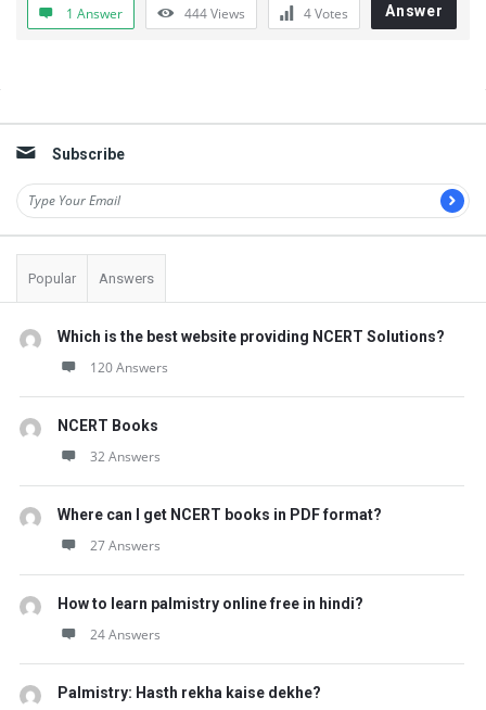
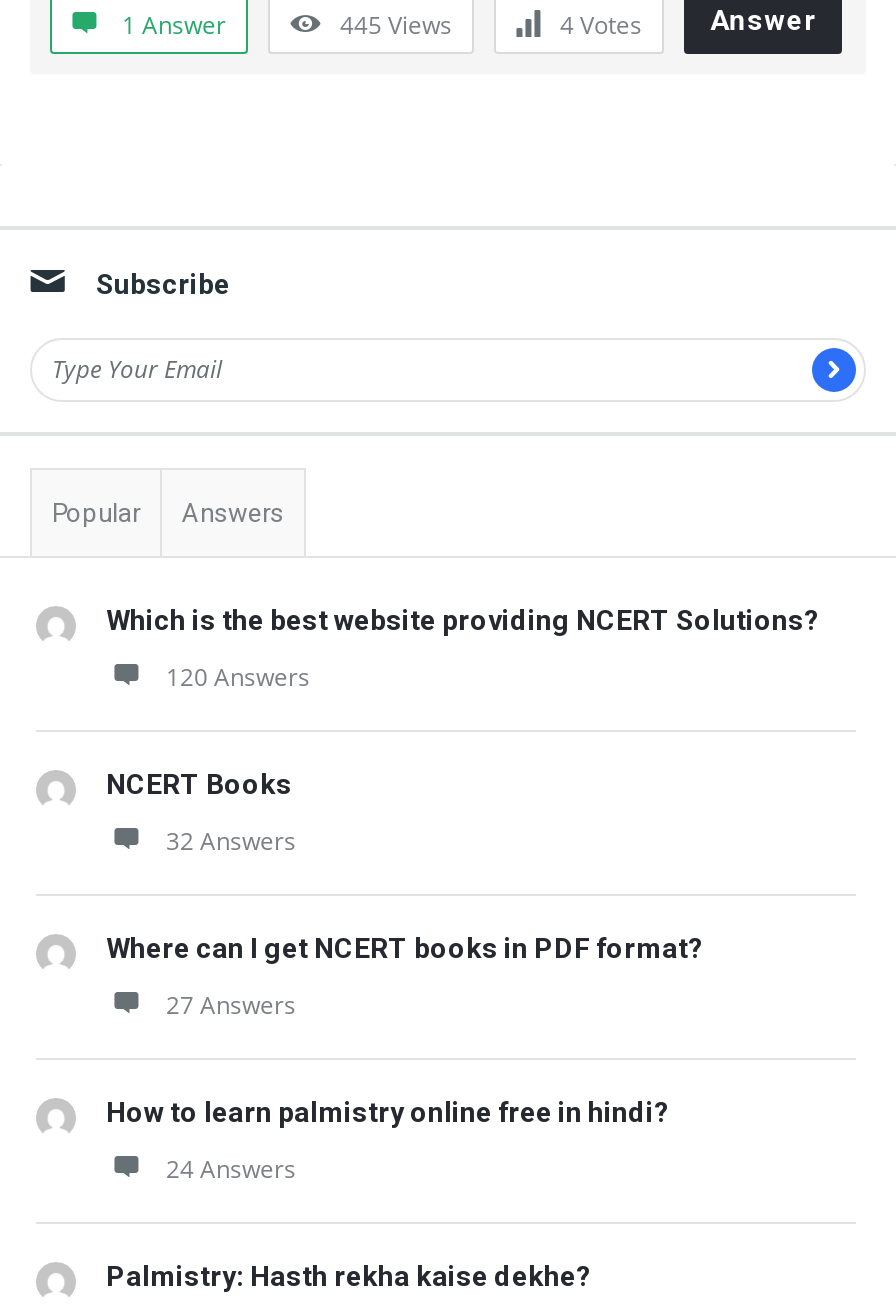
- 444 Views
+ 445 Views
